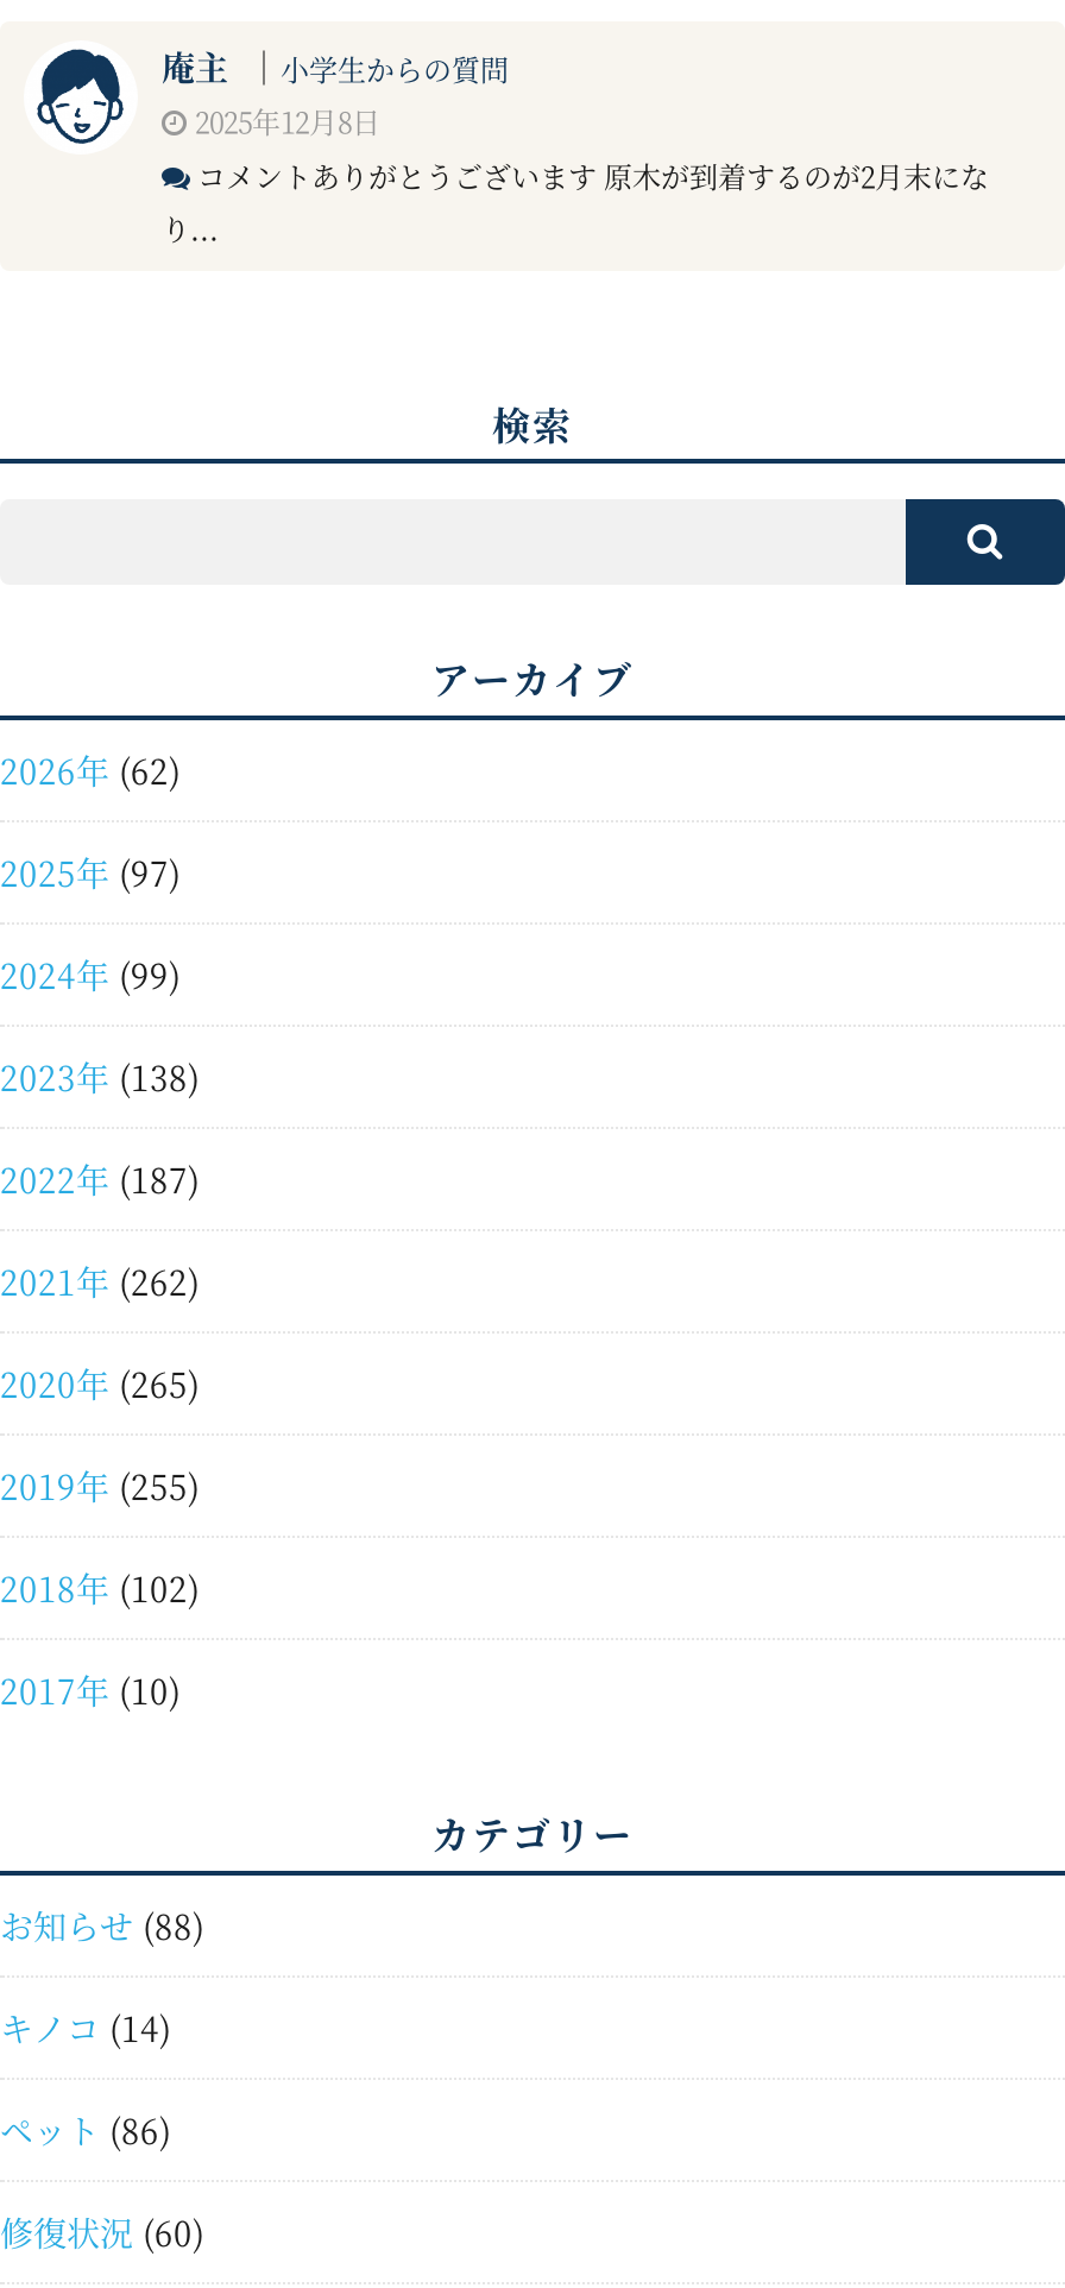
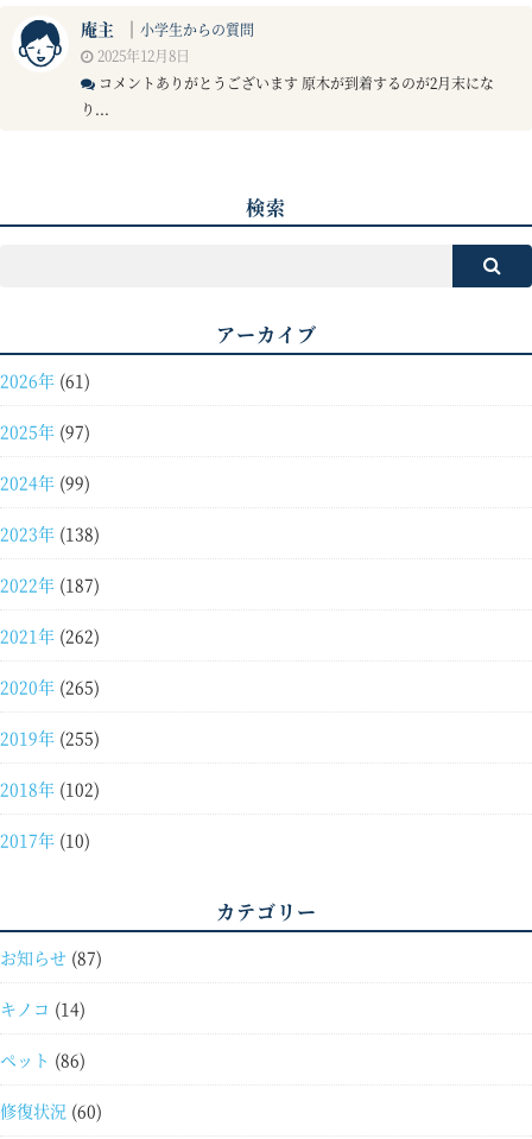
- 2026年(62)
+ 2026年(61)

- お知らせ(88)
+ お知らせ(87)
